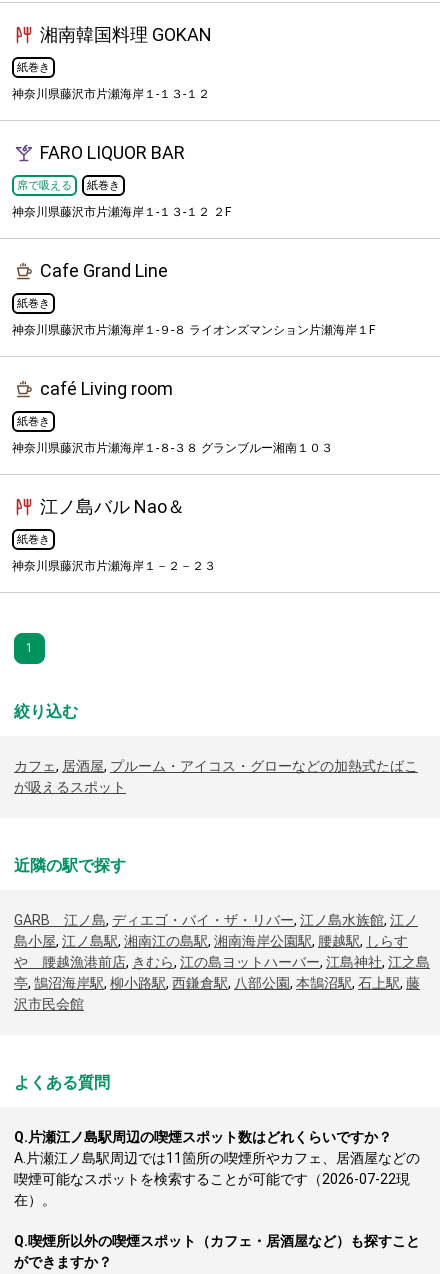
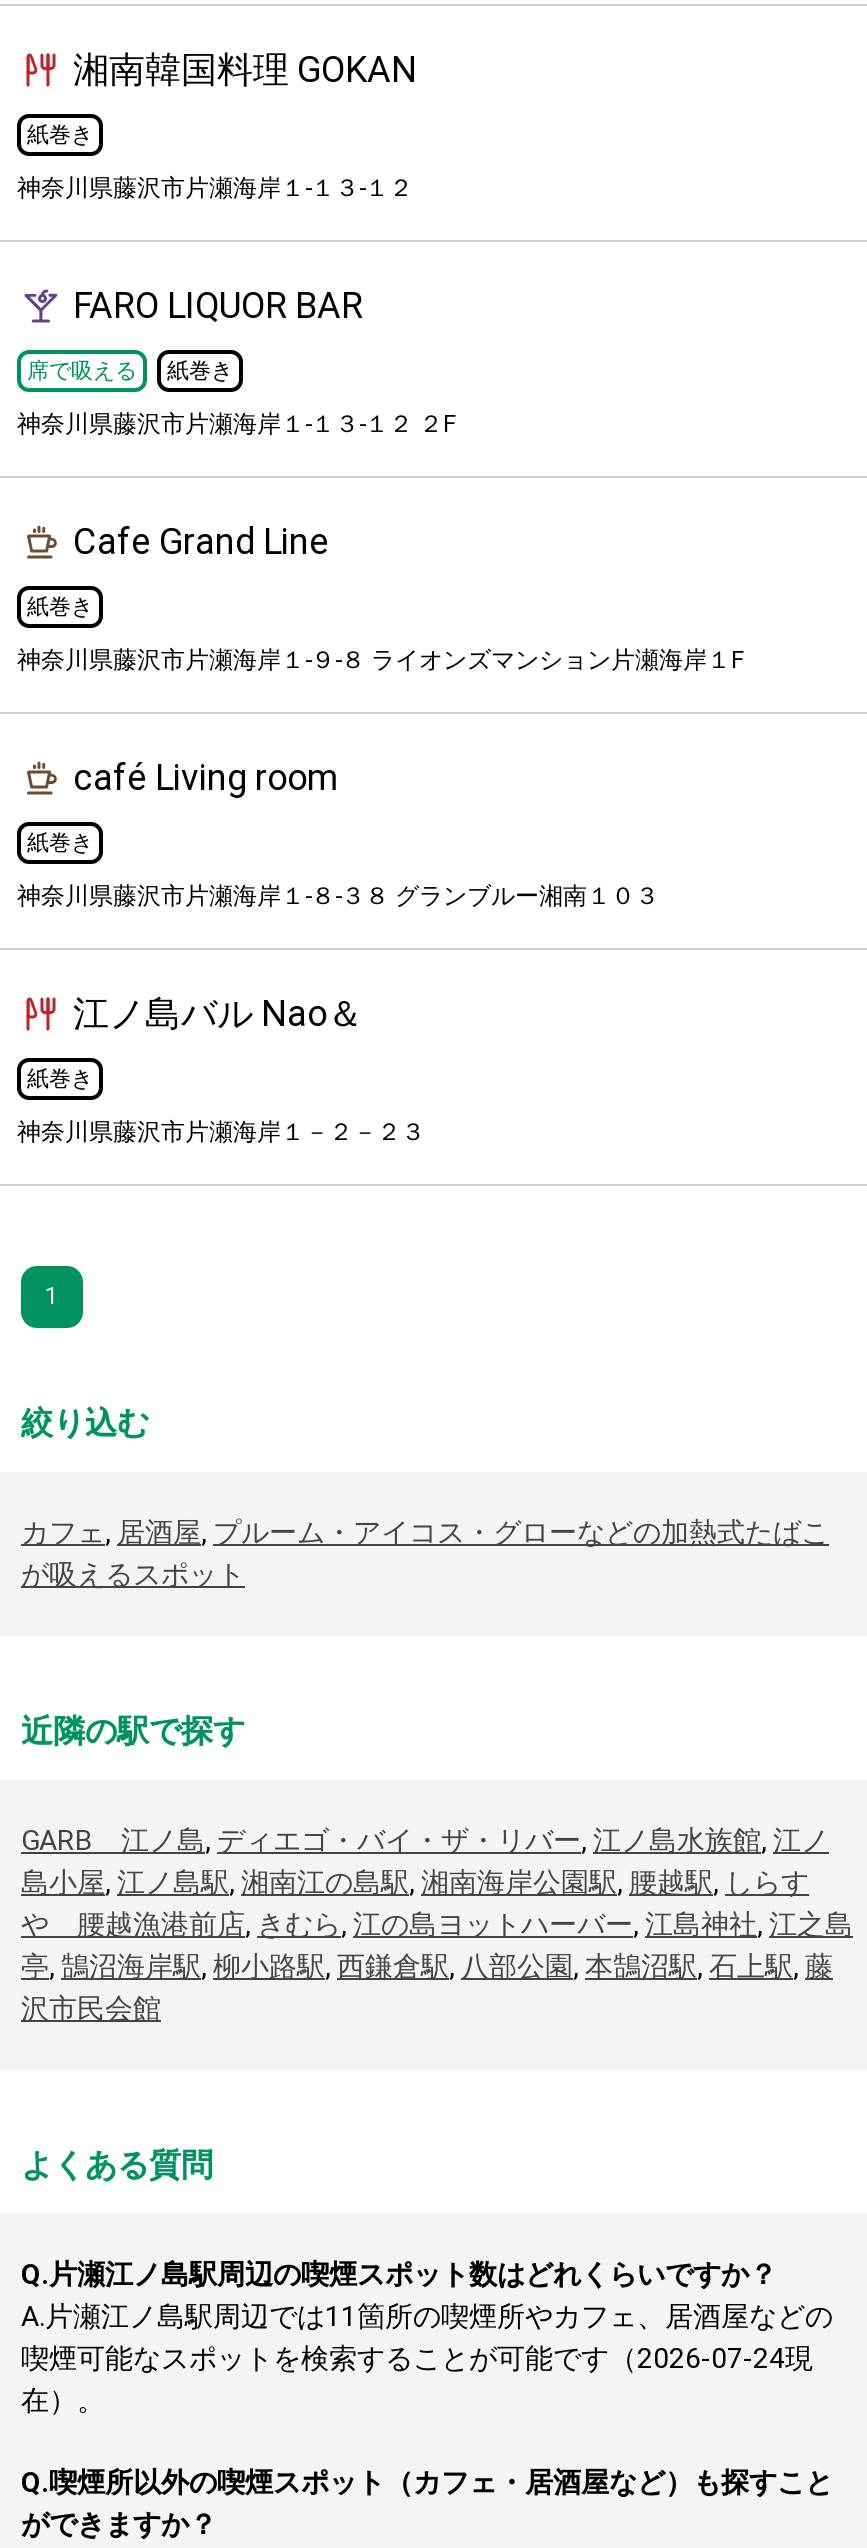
- 喫煙可能なスポットを検索することが可能です（2026-07-22現
+ 喫煙可能なスポットを検索することが可能です（2026-07-24現
